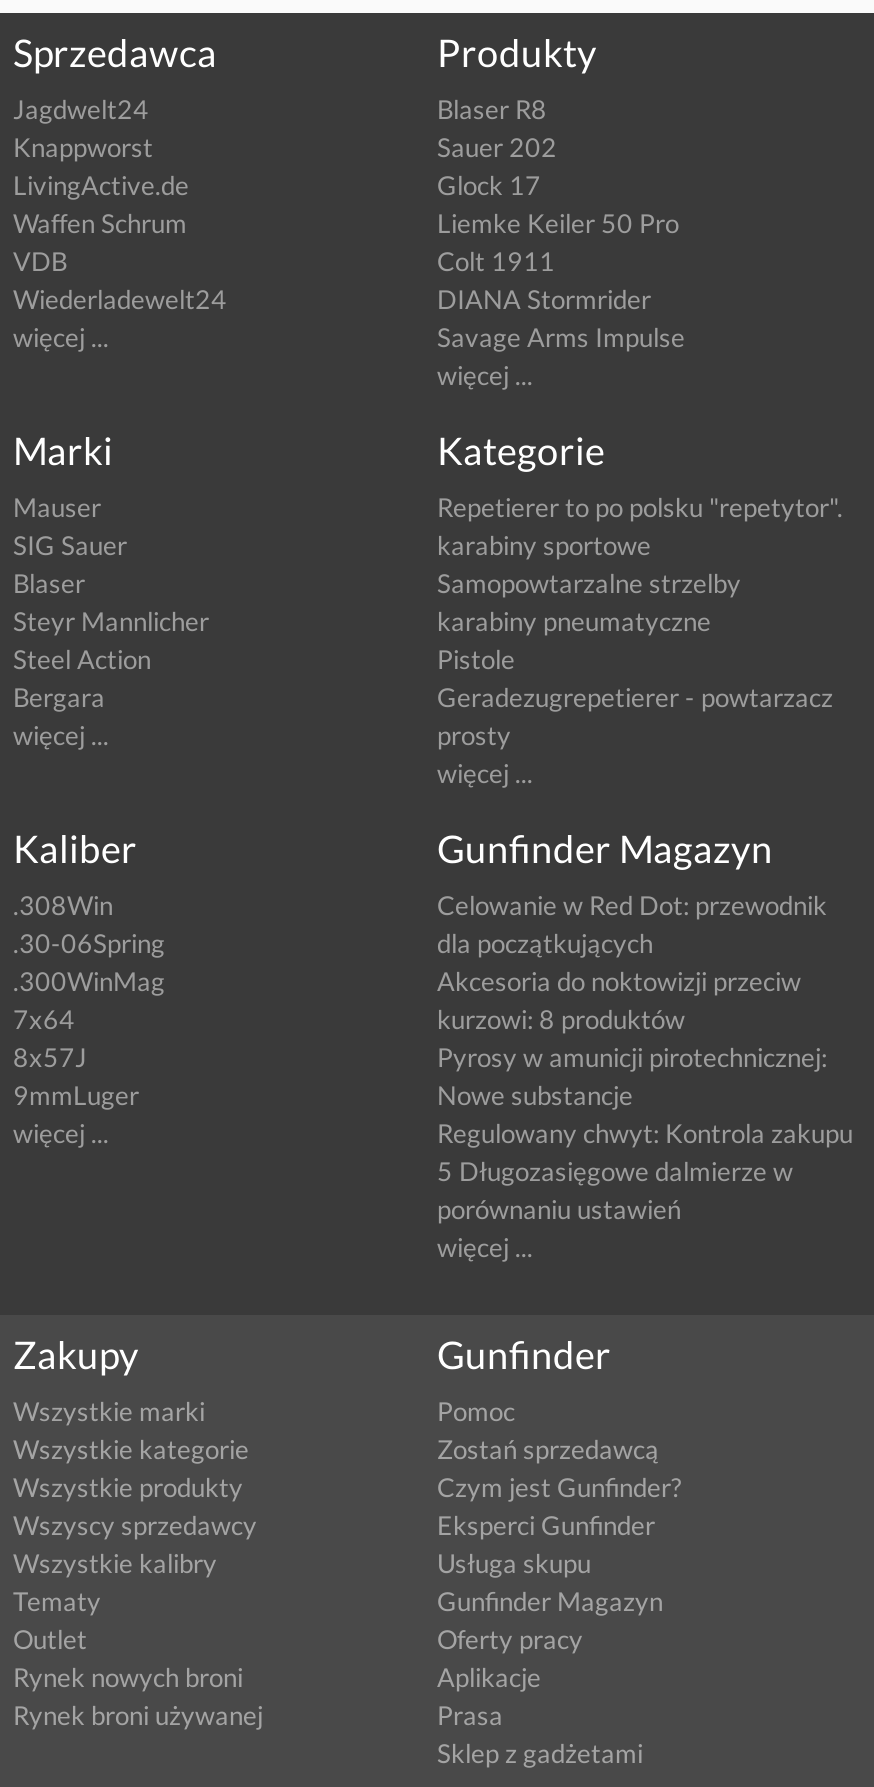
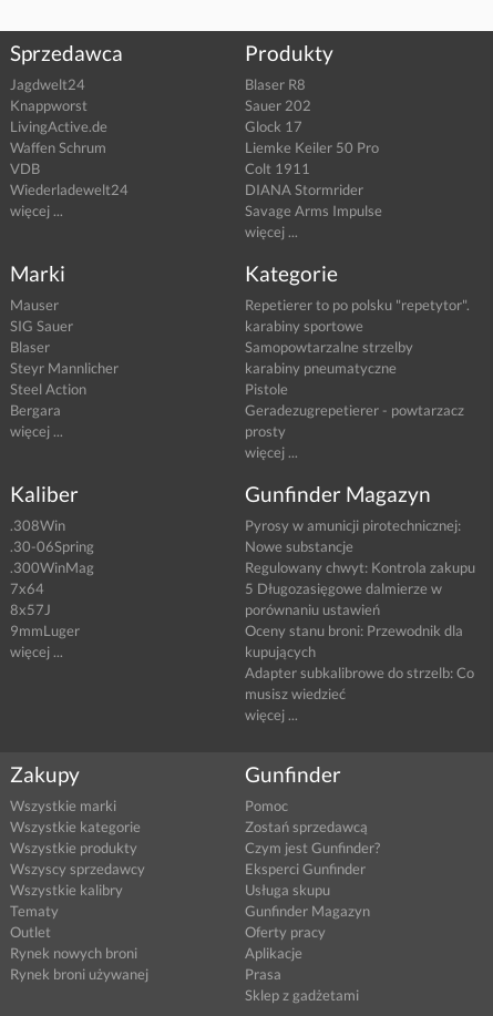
- Celowanie w Red Dot: przewodnik
- dla początkujących
- Akcesoria do noktowizji przeciw
- kurzowi: 8 produktów

moved up: Pyrosy w amunicji pirotechnicznej: | Nowe substancje | Regulowany chwyt: Kontrola zakupu | 5 Długozasięgowe dalmierze w | porównaniu ustawień

+ Oceny stanu broni: Przewodnik dla
+ kupujących
+ Adapter subkalibrowe do strzelb: Co
+ musisz wiedzieć
